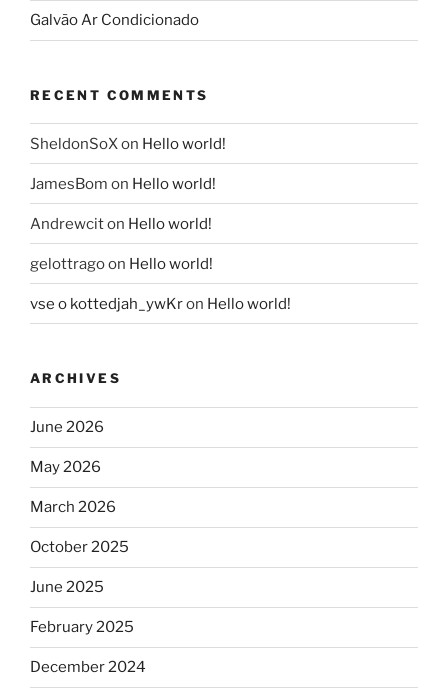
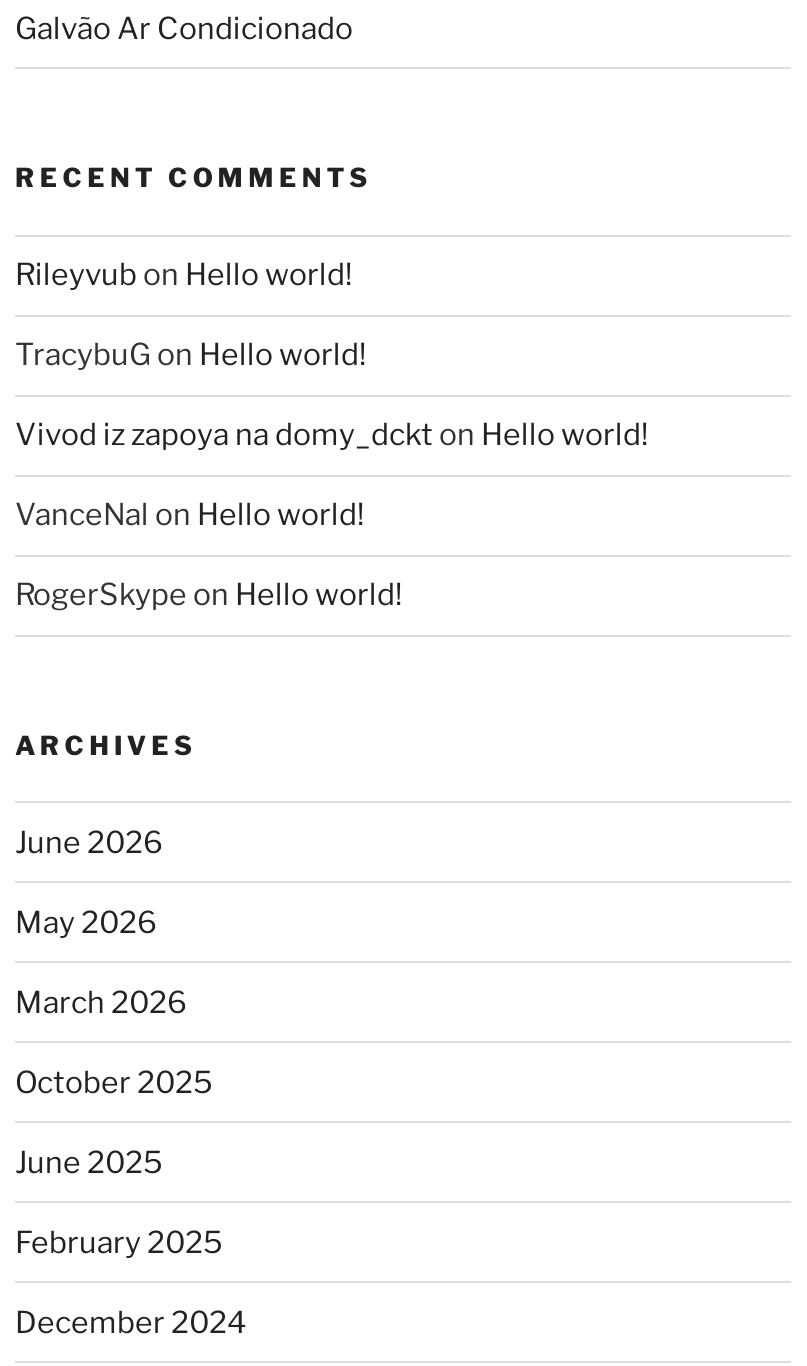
- SheldonSoX on Hello world!
+ Rileyvub on Hello world!

- JamesBom on Hello world!
+ TracybuG on Hello world!

- Andrewcit on Hello world!
+ Vivod iz zapoya na domy_dckt on Hello world!

- gelottrago on Hello world!
+ VanceNal on Hello world!

- vse o kottedjah_ywKr on Hello world!
+ RogerSkype on Hello world!
